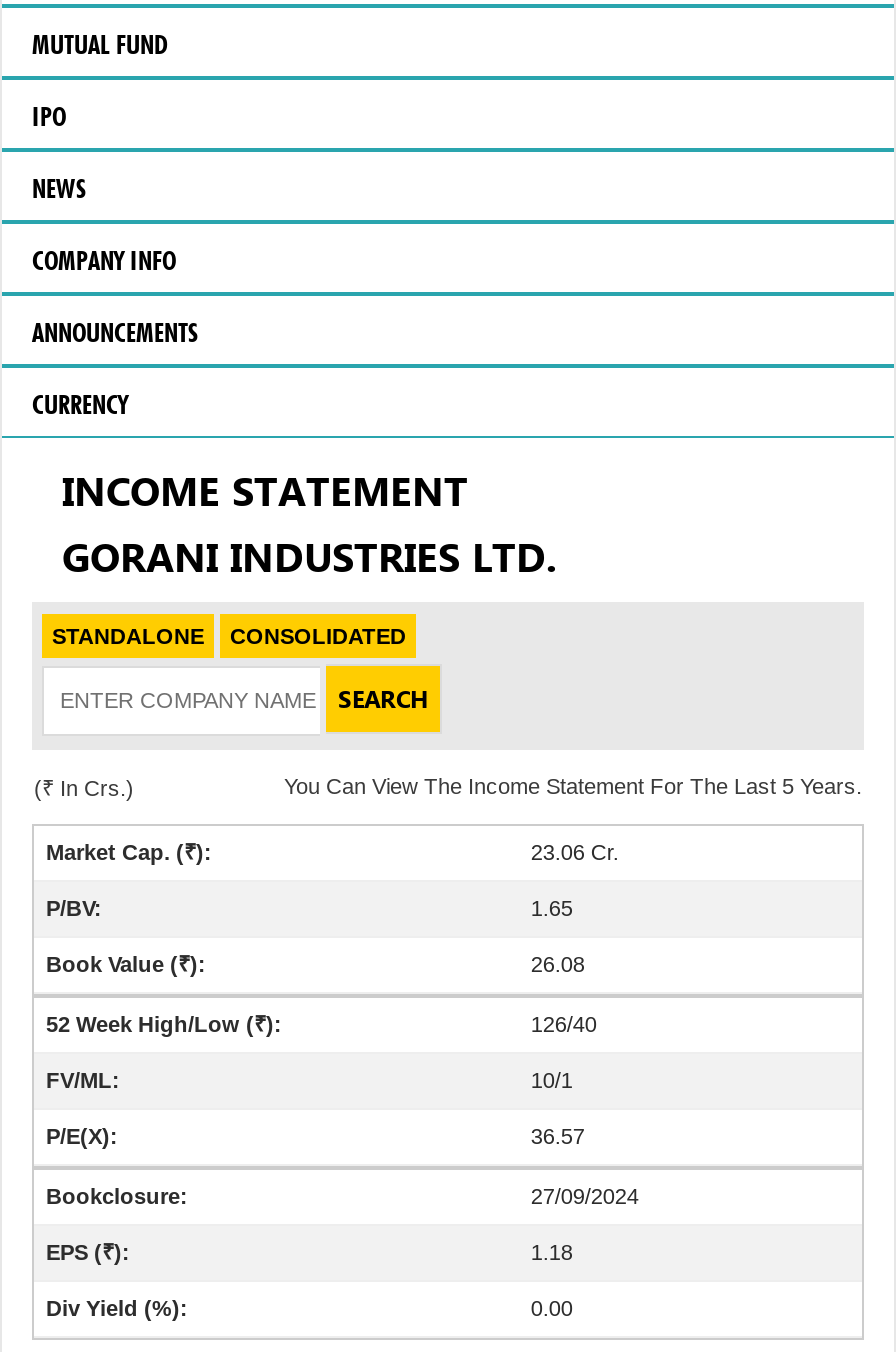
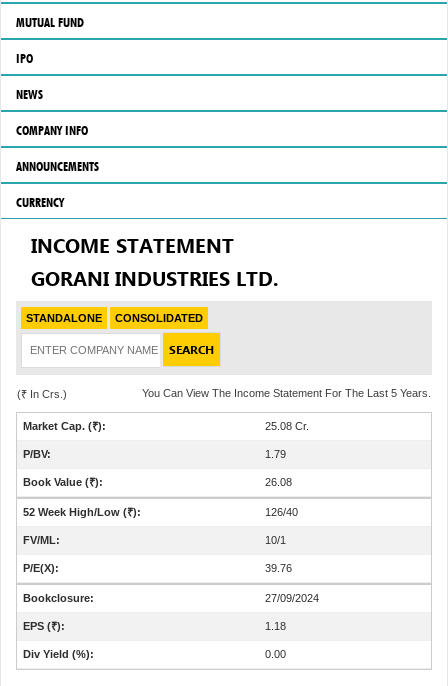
- 23.06 Cr.
+ 25.08 Cr.

- 1.65
+ 1.79

- 36.57
+ 39.76
